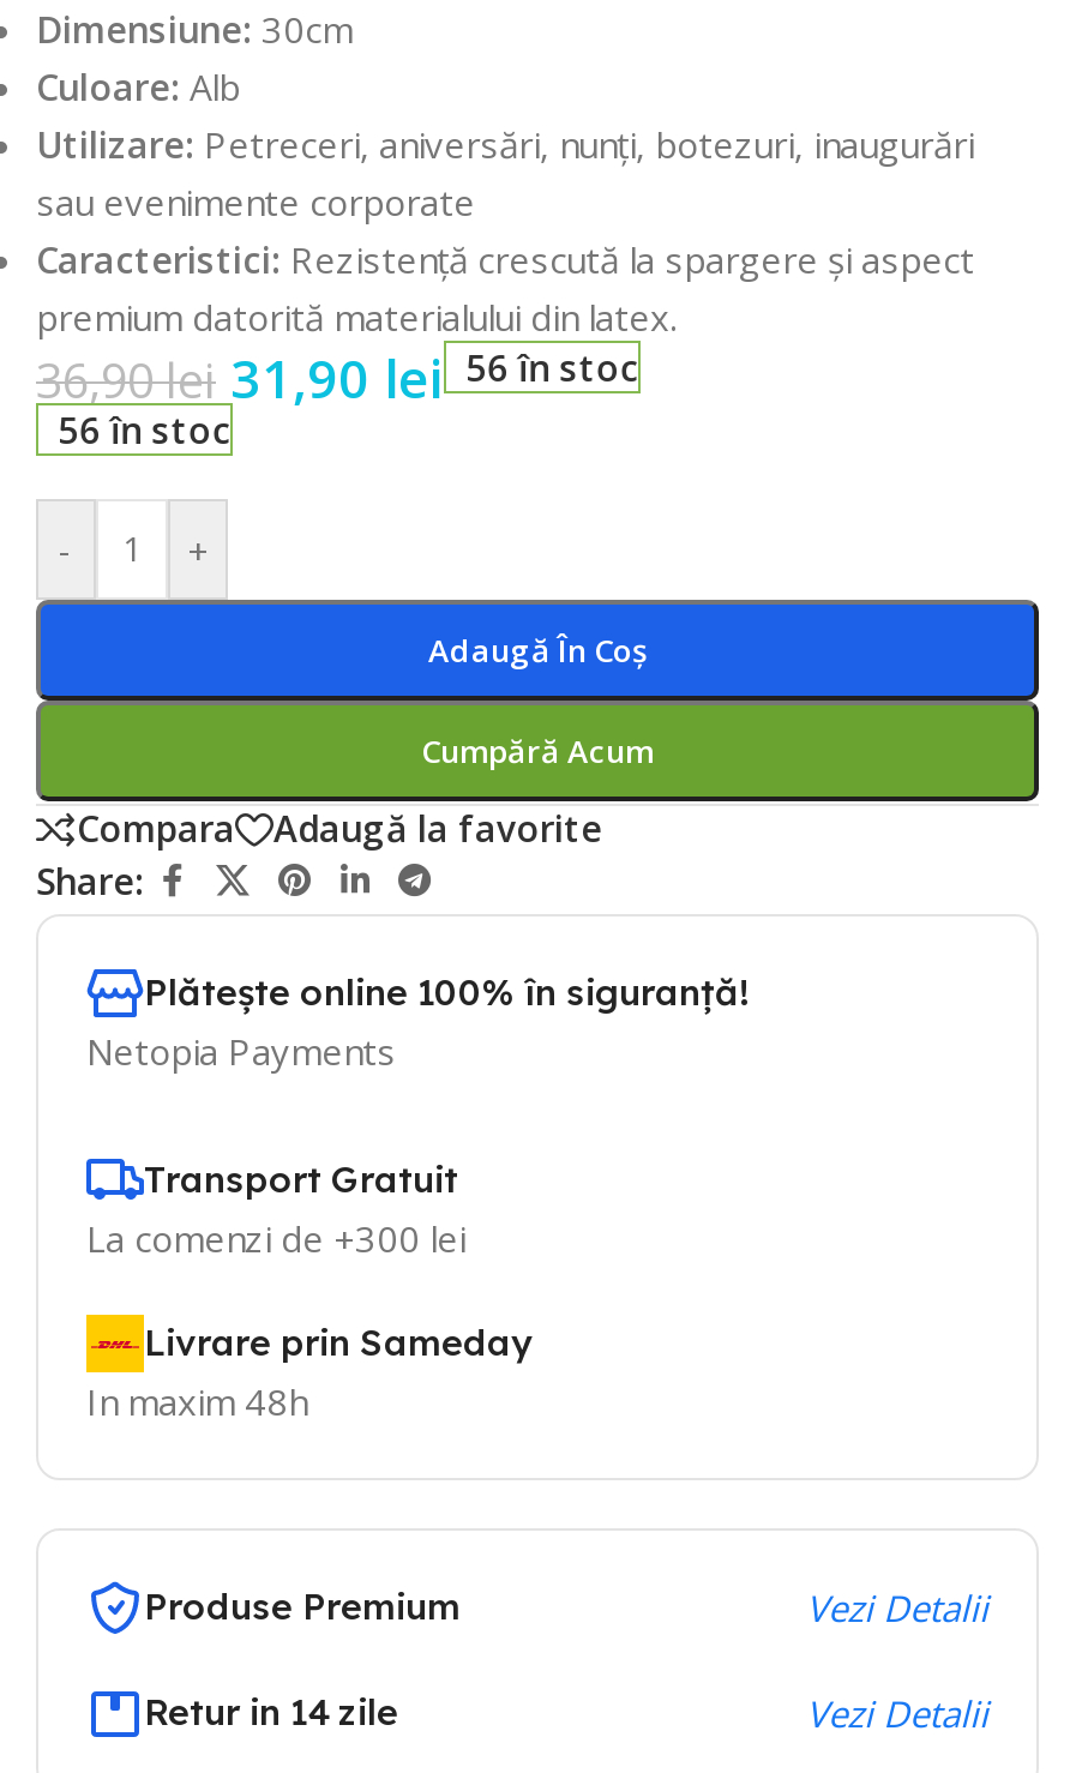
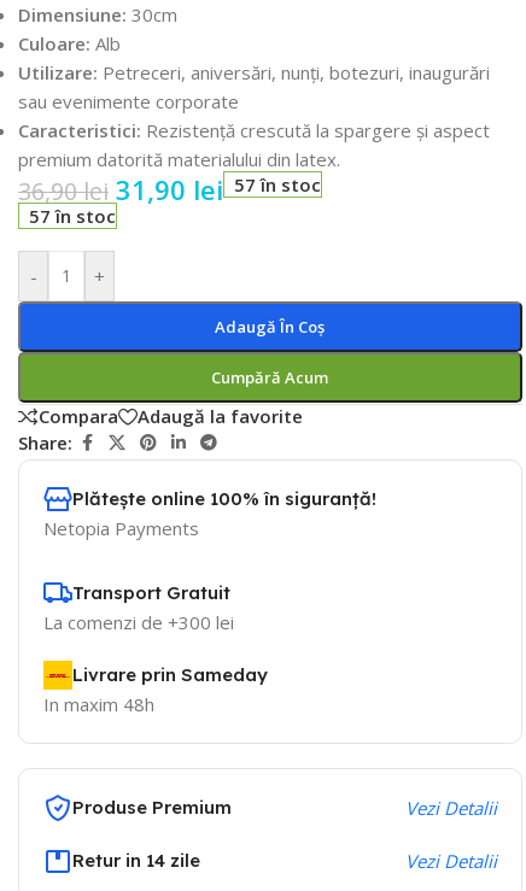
- 36,90 lei 31,90 lei 56 în stoc
+ 36,90 lei 31,90 lei 57 în stoc

- 56 în stoc
+ 57 în stoc
